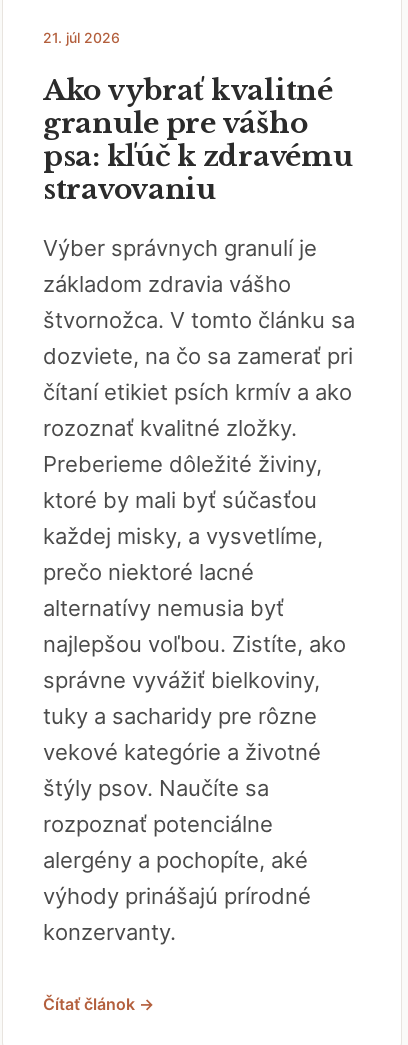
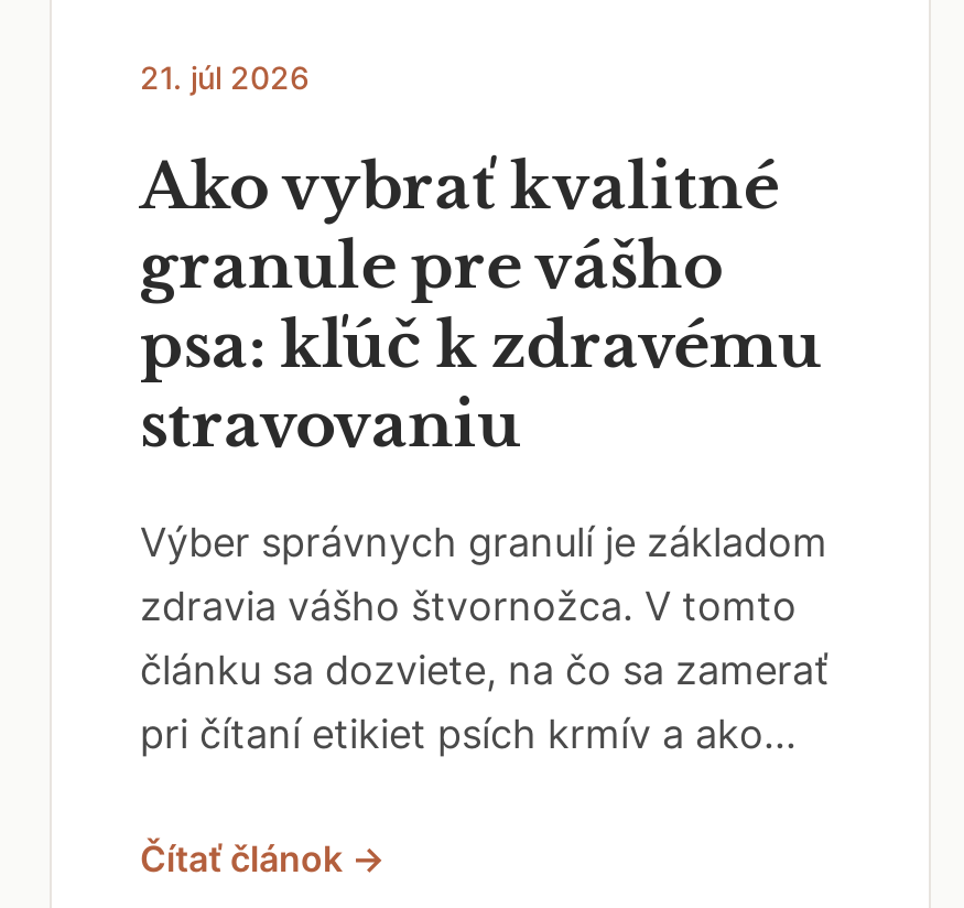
- Výber správnych granulí je
- základom zdravia vášho
- štvornožca. V tomto článku sa
- dozviete, na čo sa zamerať pri
- čítaní etikiet psích krmív a ako
- rozoznať kvalitné zložky.
- Preberieme dôležité živiny,
- ktoré by mali byť súčasťou
- každej misky, a vysvetlíme,
- prečo niektoré lacné
- alternatívy nemusia byť
- najlepšou voľbou. Zistíte, ako
- správne vyvážiť bielkoviny,
- tuky a sacharidy pre rôzne
- vekové kategórie a životné
- štýly psov. Naučíte sa
- rozpoznať potenciálne
- alergény a pochopíte, aké
- výhody prinášajú prírodné
- konzervanty.
+ Výber správnych granulí je základom
+ zdravia vášho štvornožca. V tomto
+ článku sa dozviete, na čo sa zamerať
+ pri čítaní etikiet psích krmív a ako...
